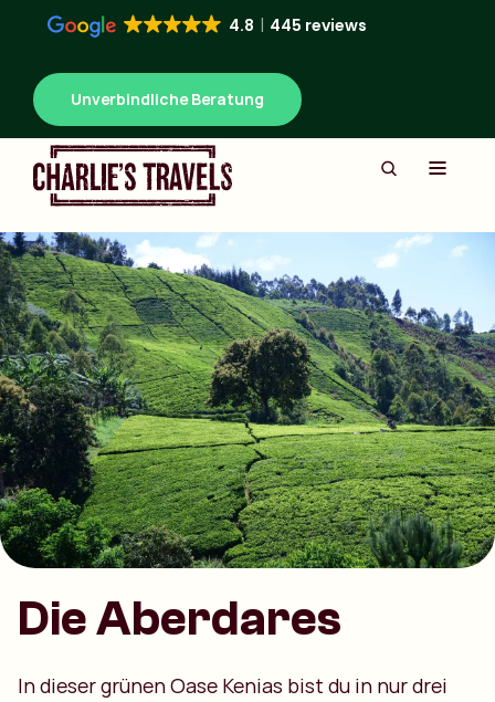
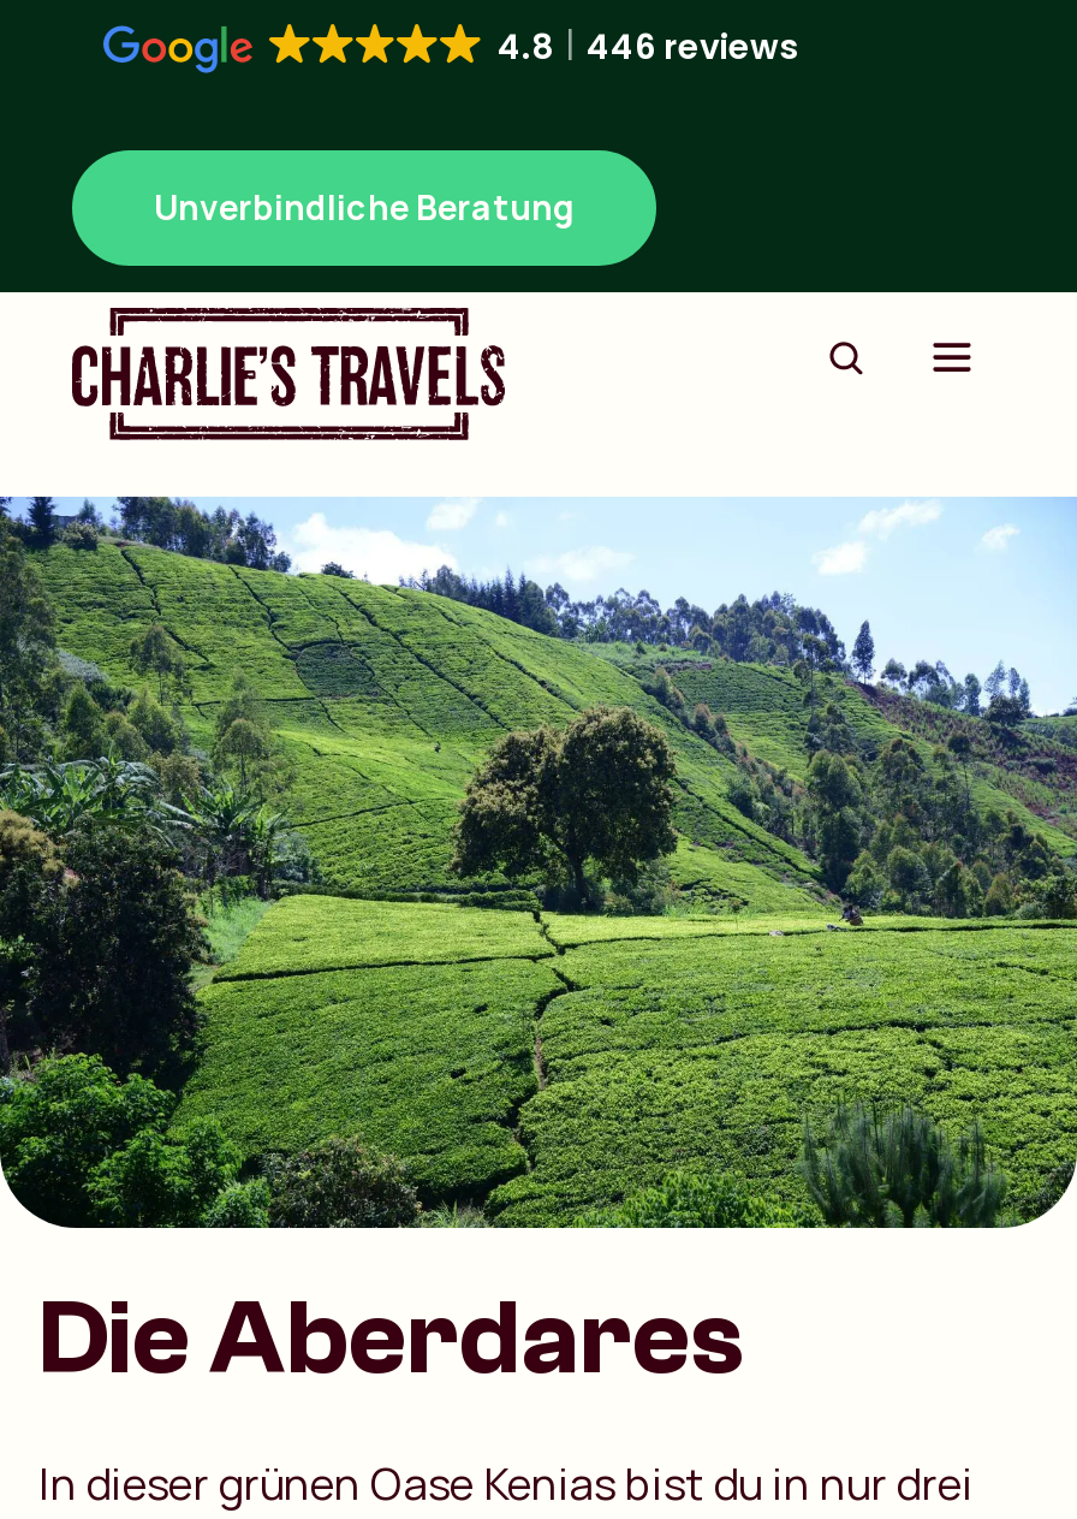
- 4.8 445 reviews
+ 4.8 446 reviews
